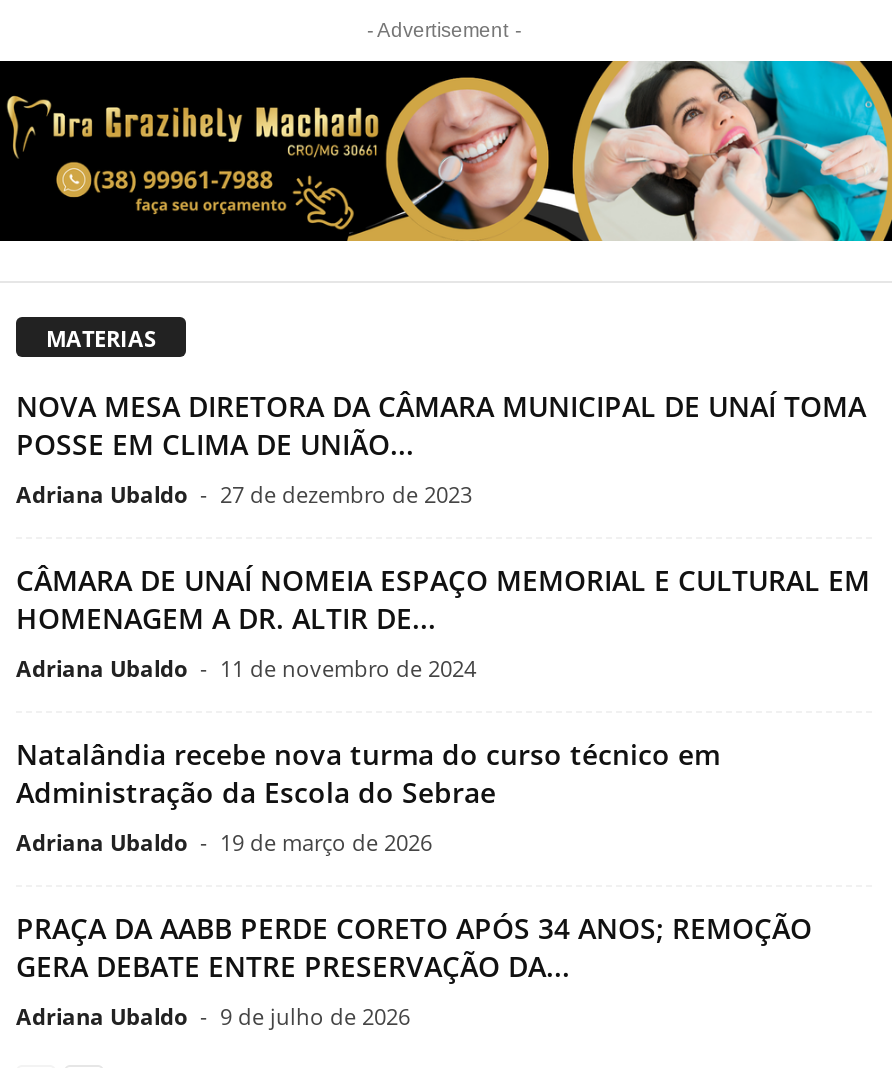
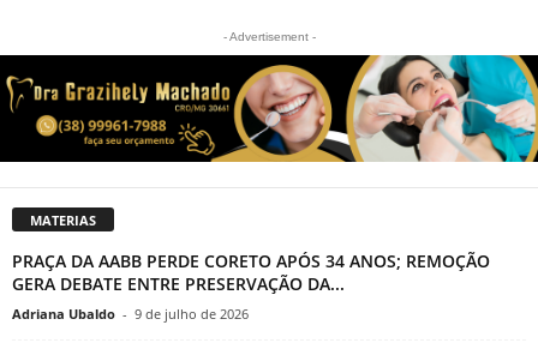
- NOVA MESA DIRETORA DA CÂMARA MUNICIPAL DE UNAÍ TOMA
- POSSE EM CLIMA DE UNIÃO...
- Adriana Ubaldo - 27 de dezembro de 2023
- CÂMARA DE UNAÍ NOMEIA ESPAÇO MEMORIAL E CULTURAL EM
- HOMENAGEM A DR. ALTIR DE...
- Adriana Ubaldo - 11 de novembro de 2024
- Natalândia recebe nova turma do curso técnico em
- Administração da Escola do Sebrae
- Adriana Ubaldo - 19 de março de 2026
